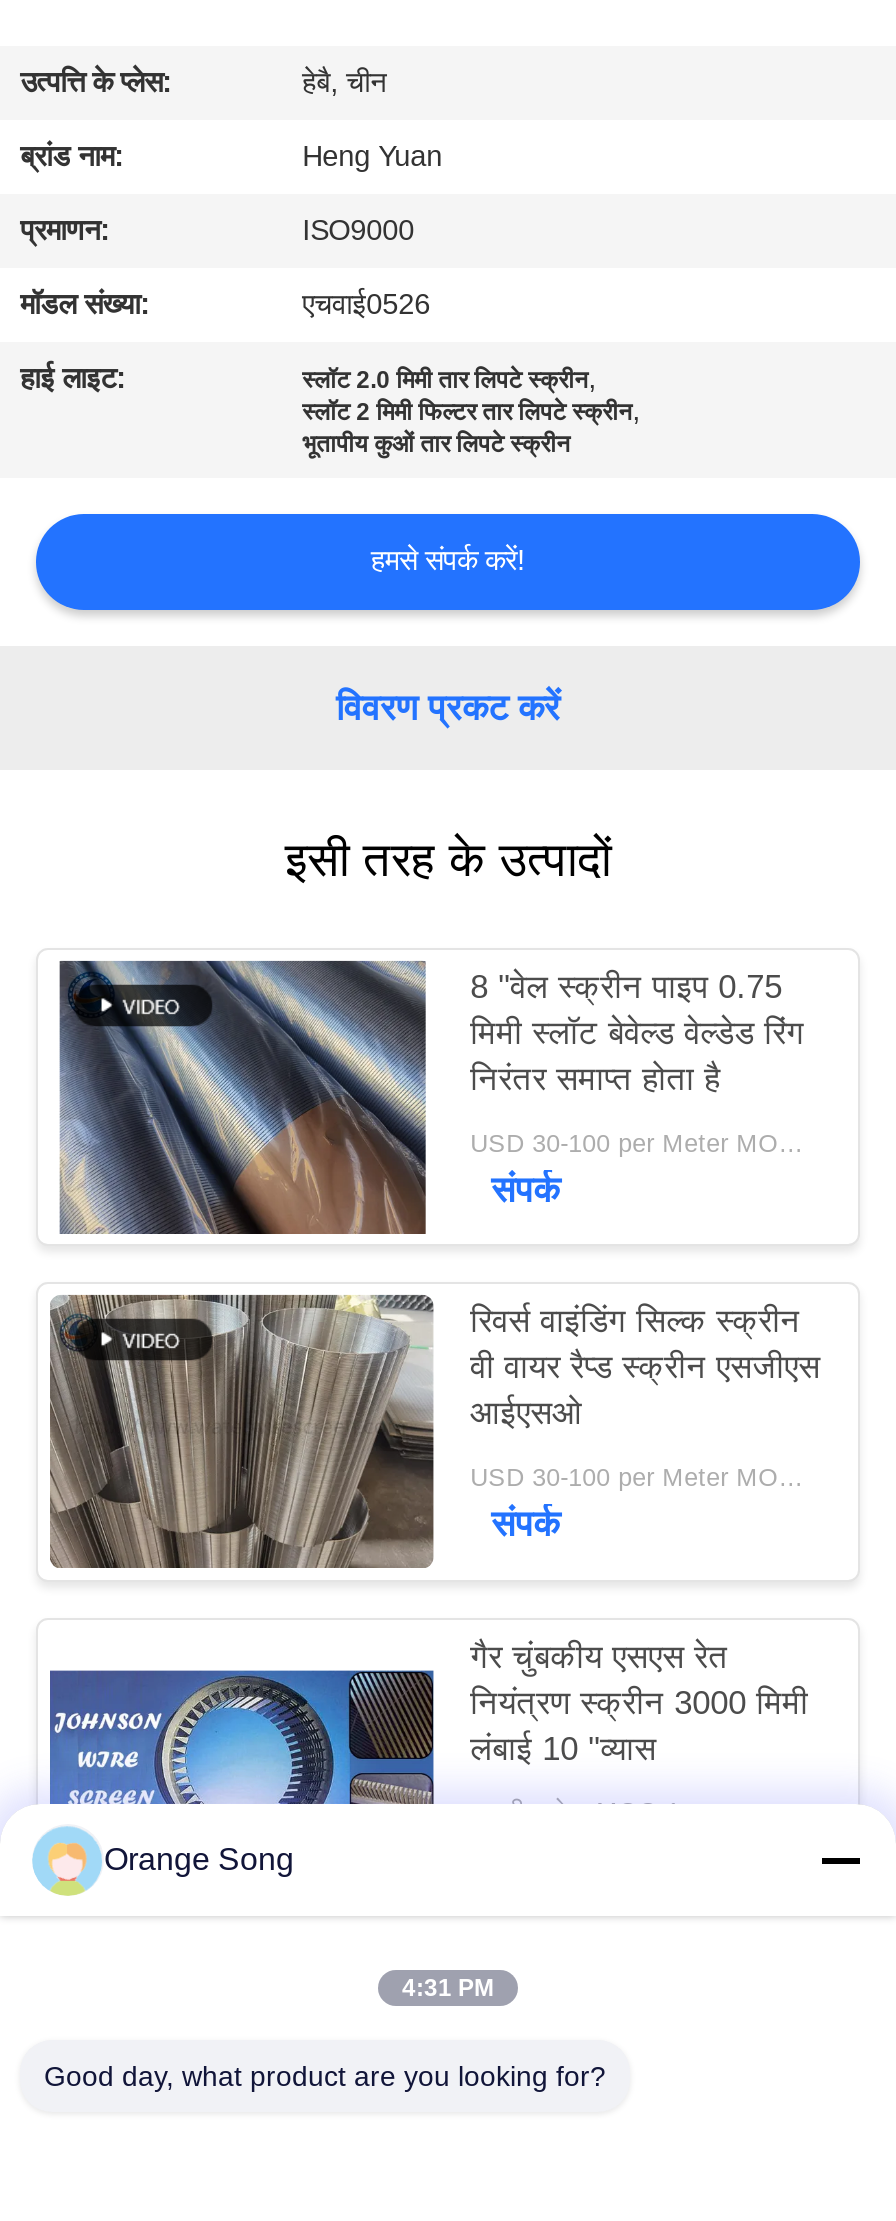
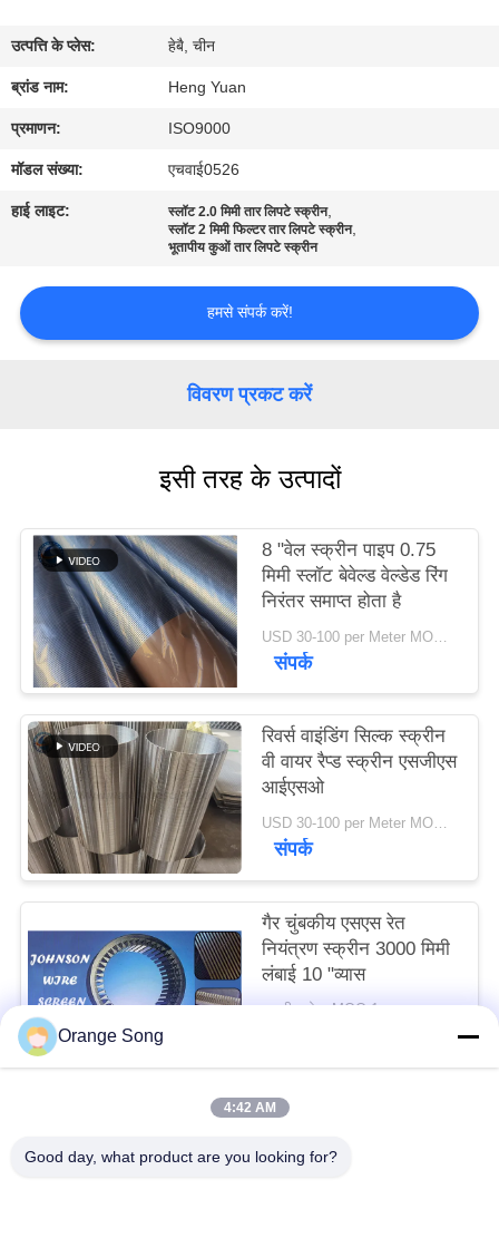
- 4:31 PM
+ 4:42 AM
